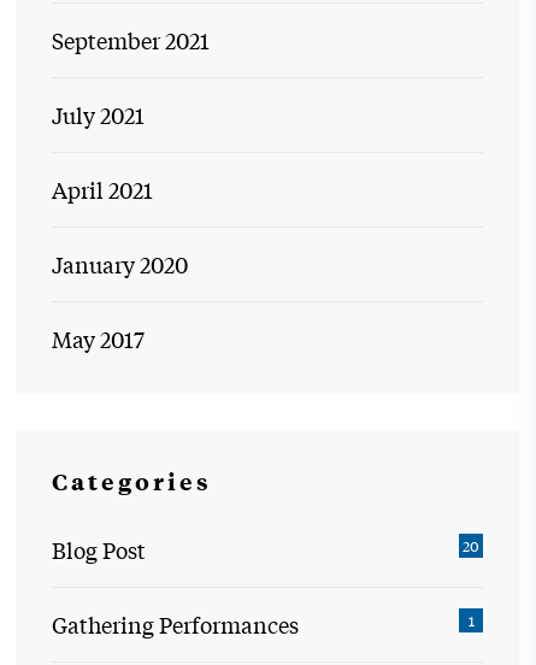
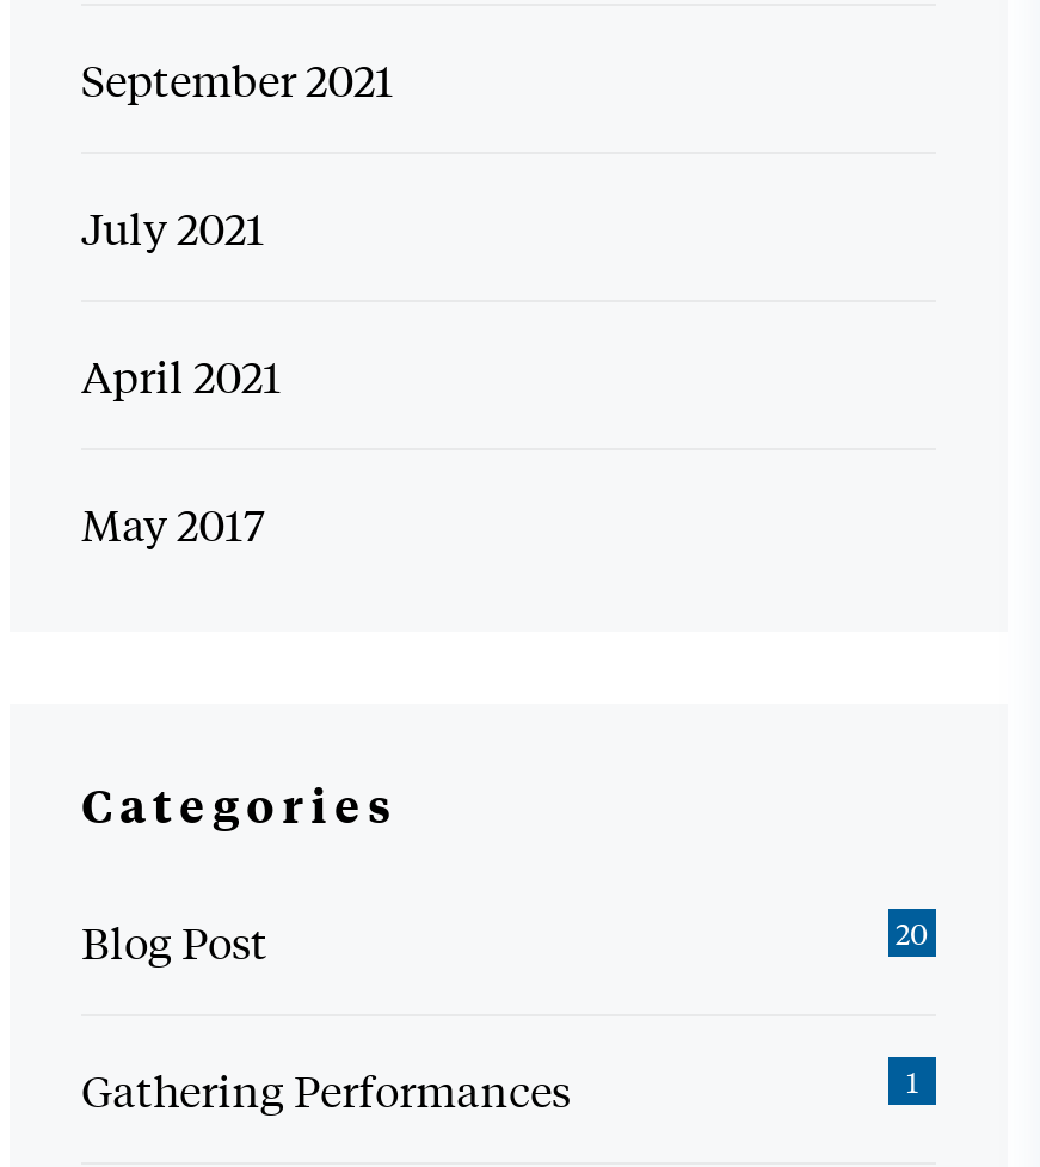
- January 2020
